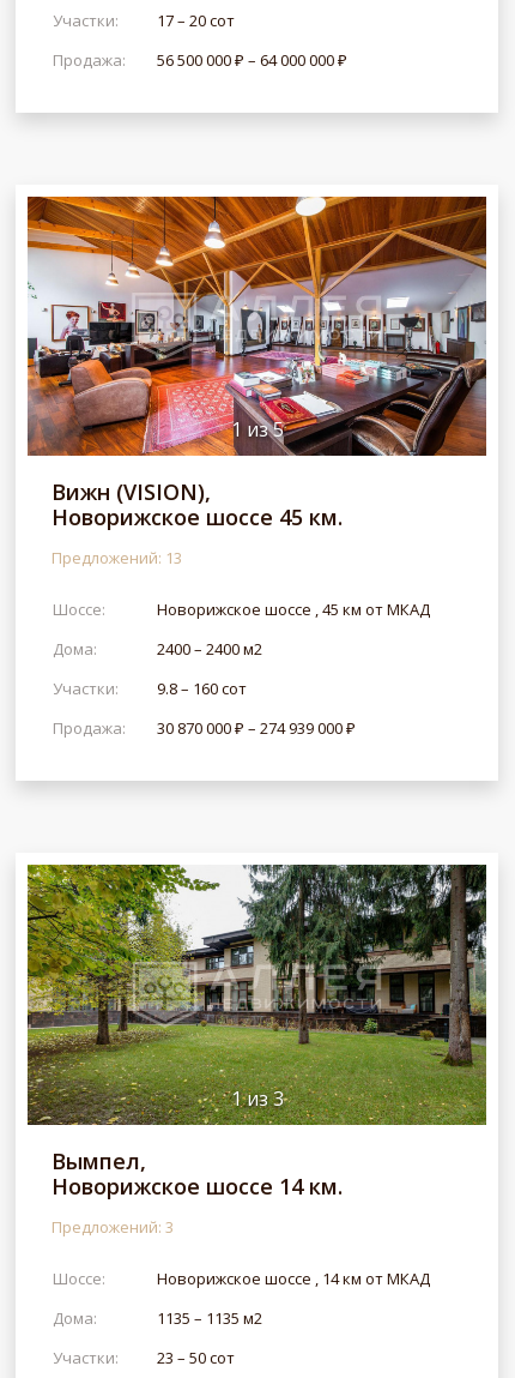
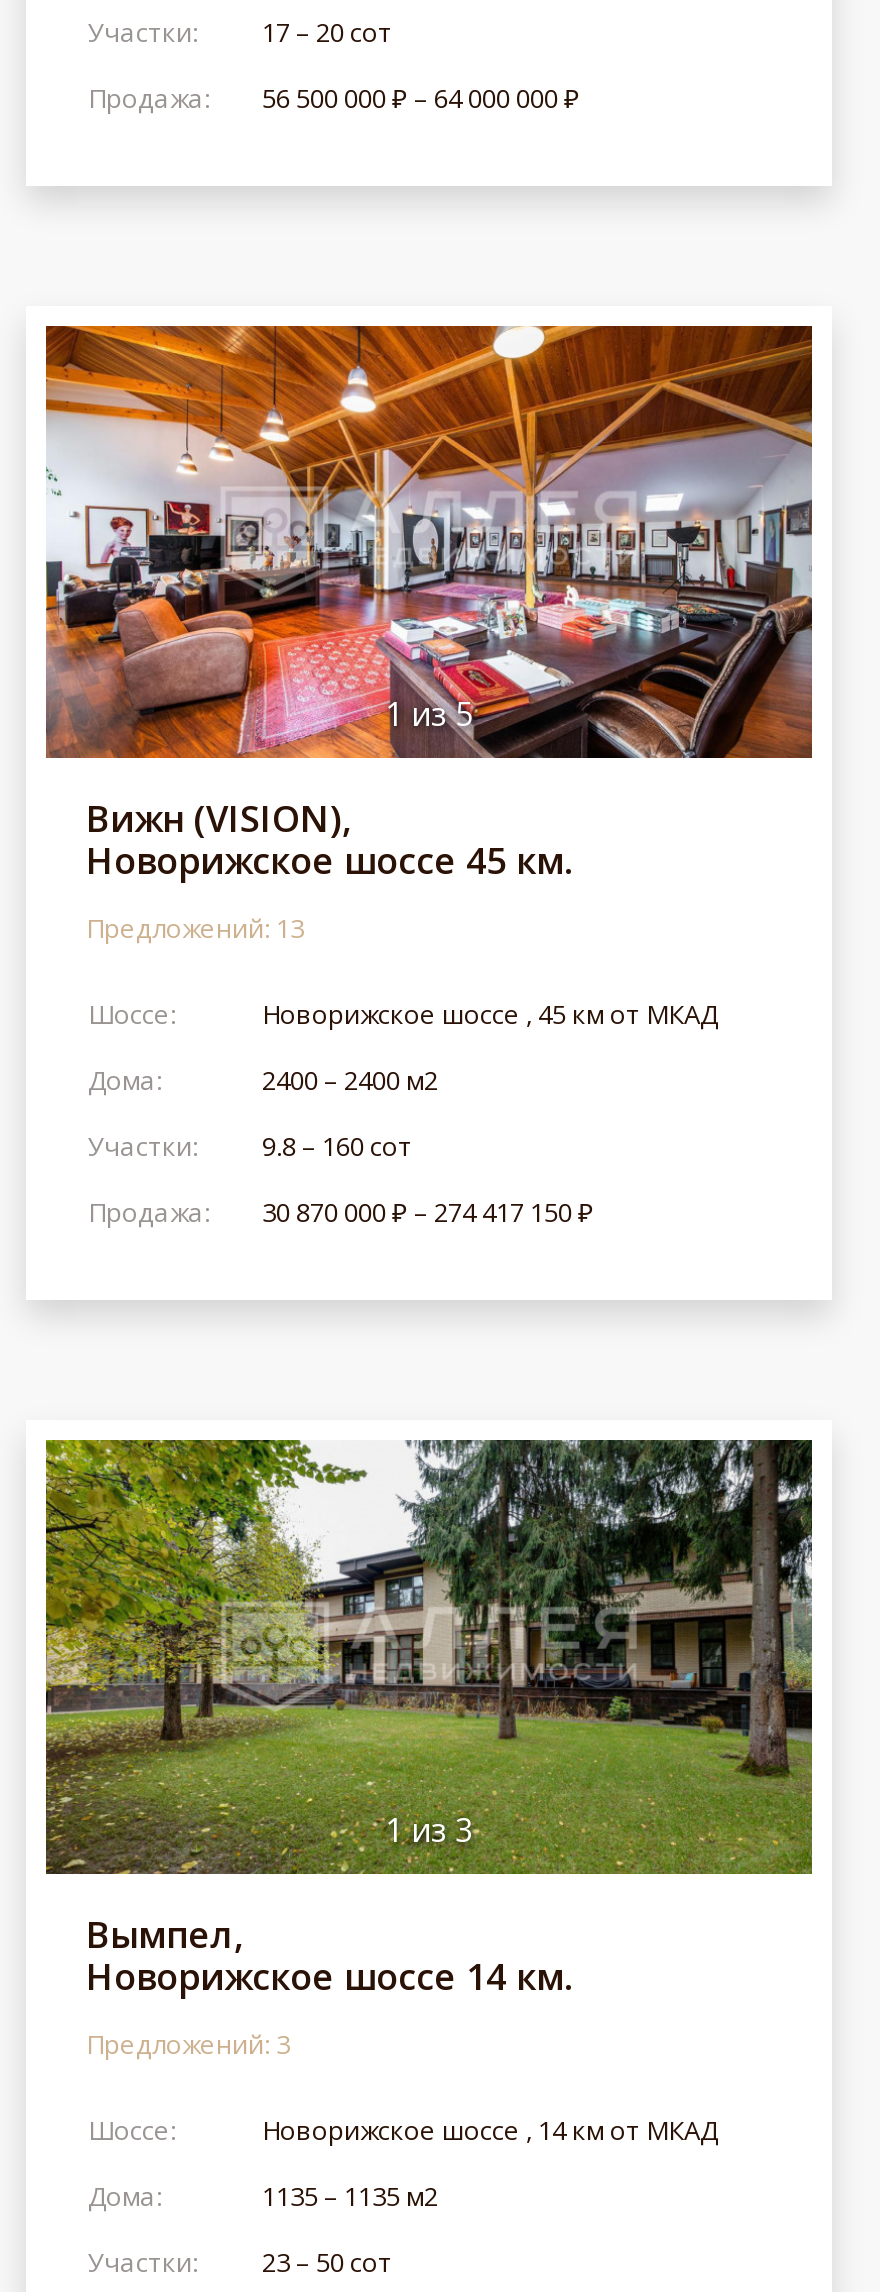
- Продажа: 30 870 000 ₽ – 274 939 000 ₽
+ Продажа: 30 870 000 ₽ – 274 417 150 ₽
